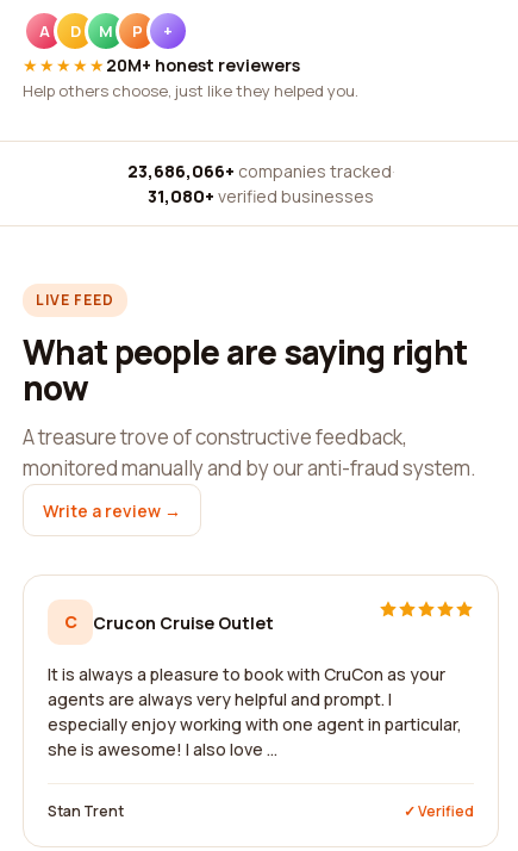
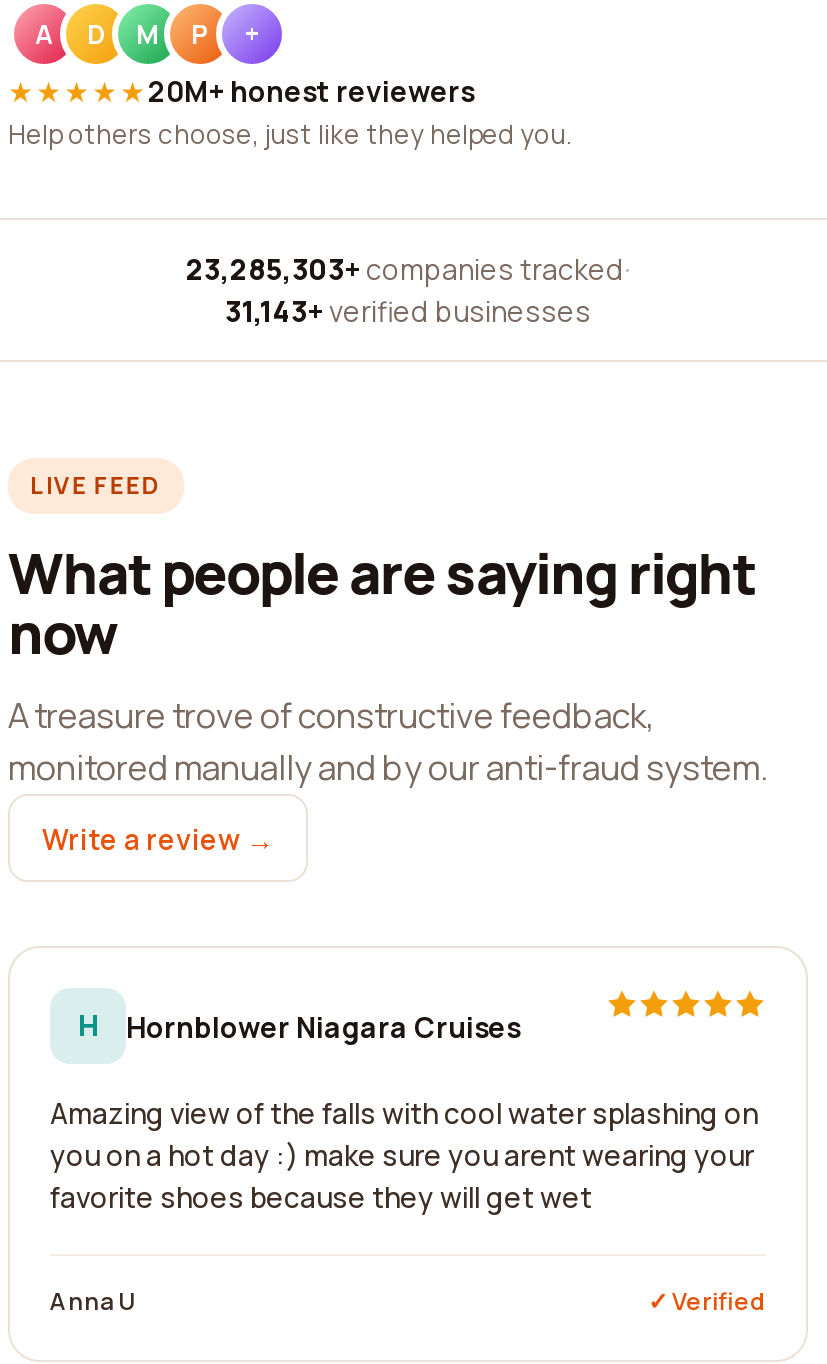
- 23,686,066+ companies tracked ·
+ 23,285,303+ companies tracked ·

- 31,080+ verified businesses
+ 31,143+ verified businesses

- C
- Crucon Cruise Outlet
+ H
+ Hornblower Niagara Cruises

- It is always a pleasure to book with CruCon as your
- agents are always very helpful and prompt. I
- especially enjoy working with one agent in particular,
- she is awesome! I also love ...
+ Amazing view of the falls with cool water splashing on
+ you on a hot day :) make sure you arent wearing your
+ favorite shoes because they will get wet

- Stan Trent
+ Anna U
